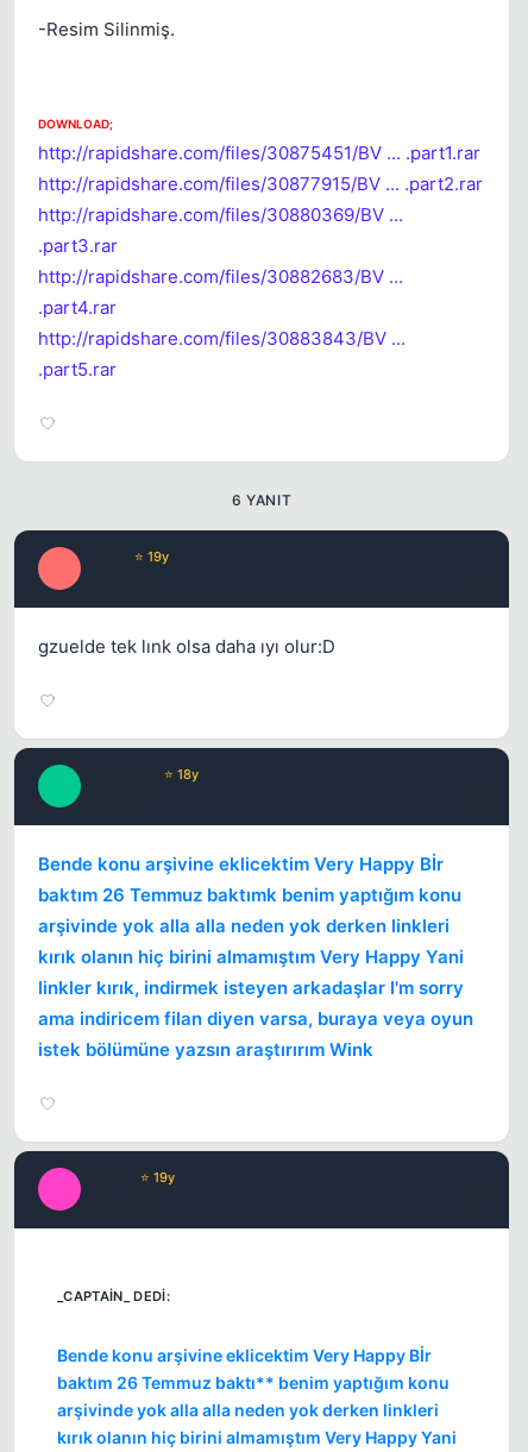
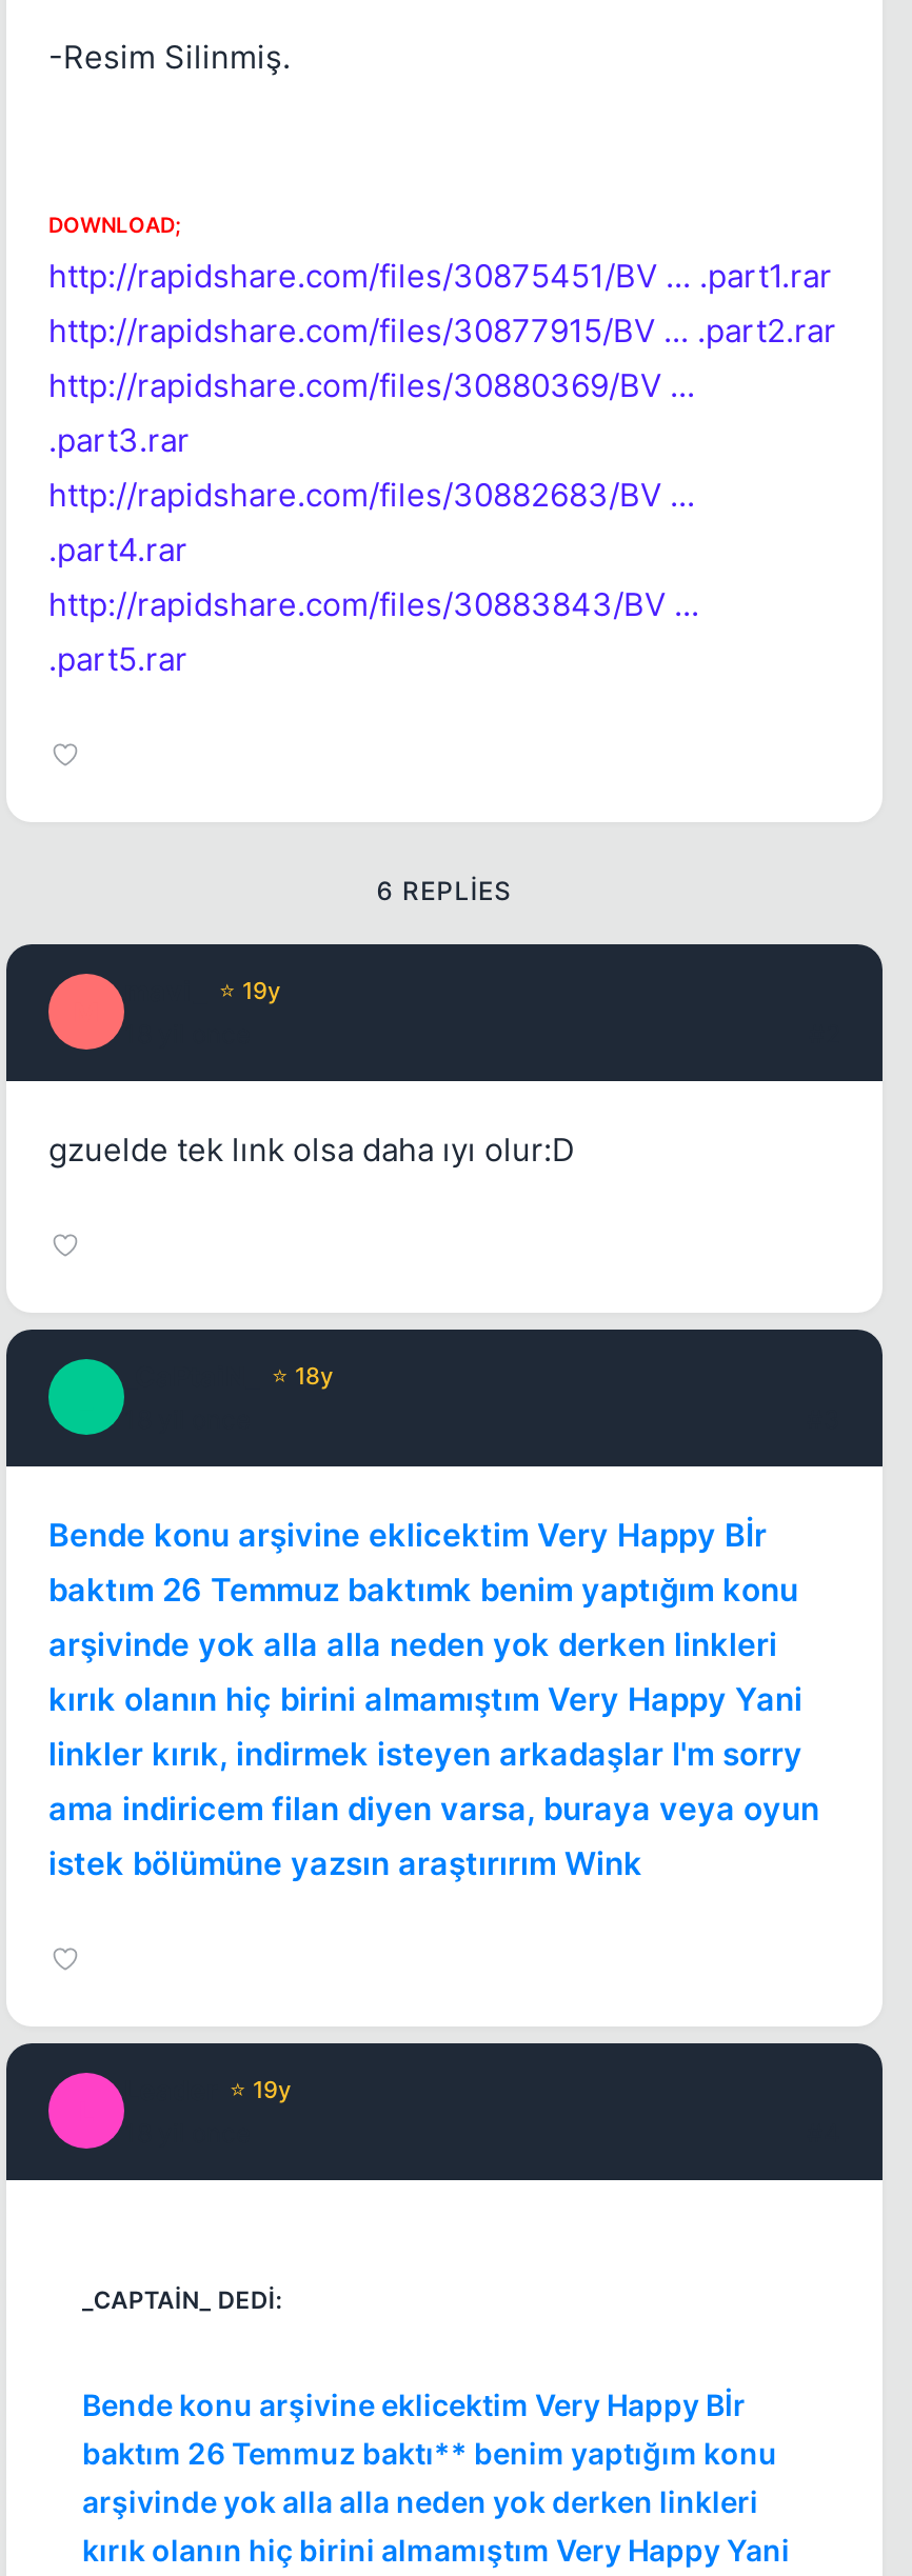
- 6 YANIT
+ 6 REPLIES
